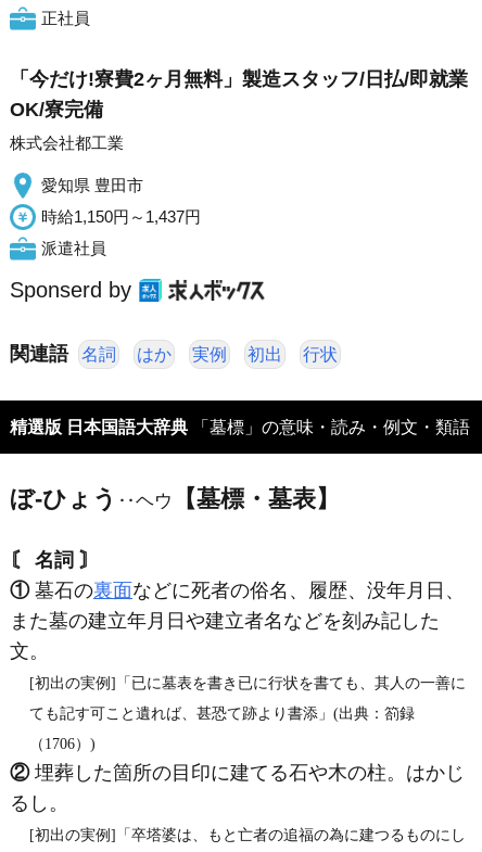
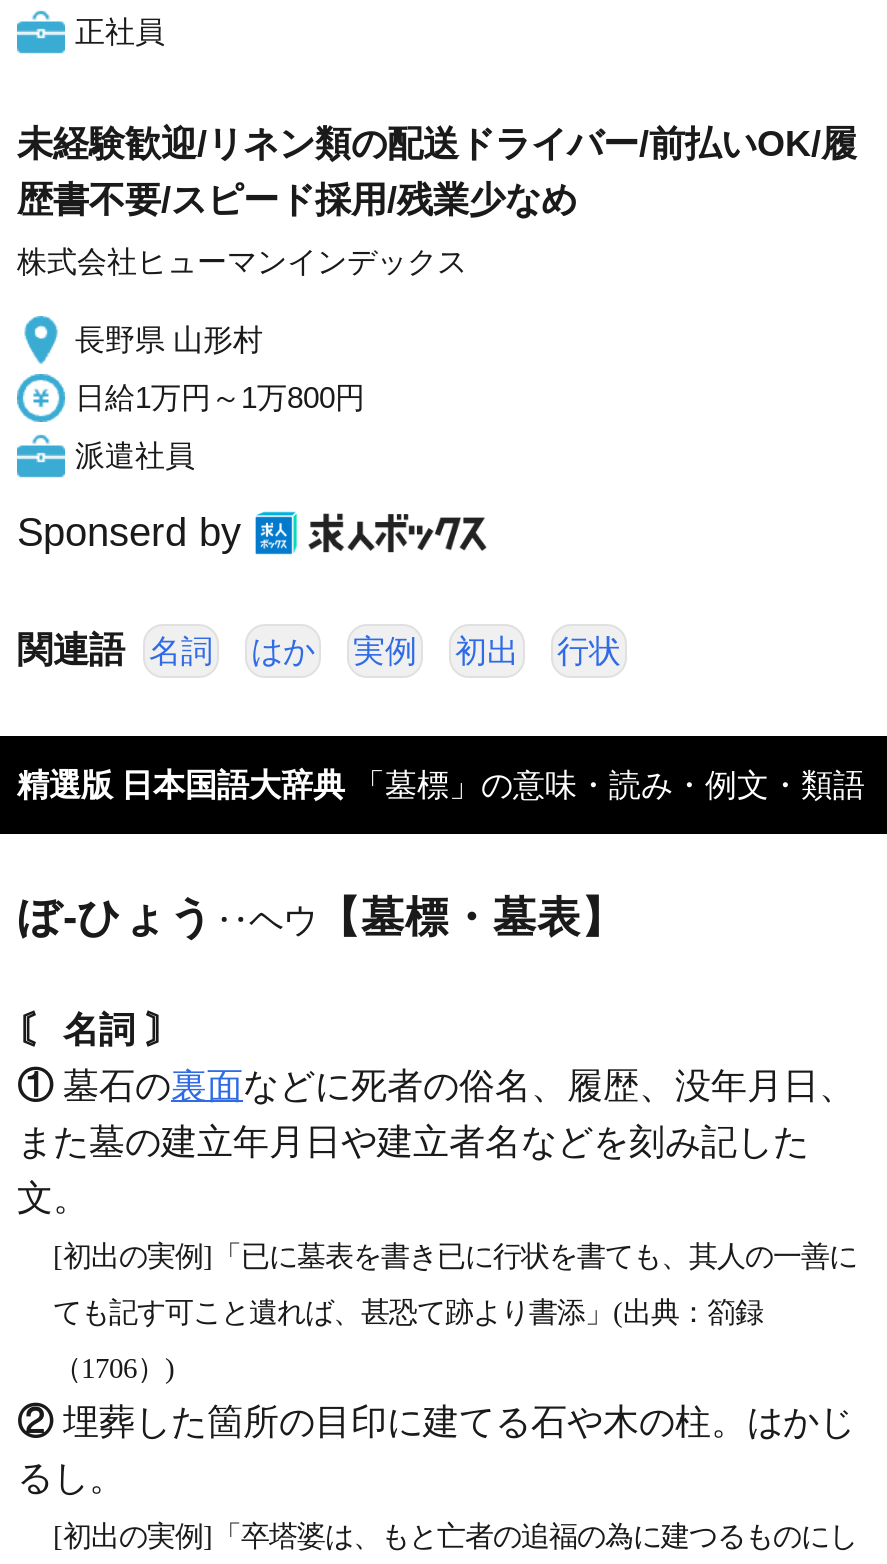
- 「今だけ!寮費2ヶ月無料」製造スタッフ/日払/即就業
- OK/寮完備
+ 未経験歓迎/リネン類の配送ドライバー/前払いOK/履
+ 歴書不要/スピード採用/残業少なめ

- 株式会社都工業
+ 株式会社ヒューマンインデックス

- 愛知県 豊田市
+ 長野県 山形村

- 時給1,150円～1,437円
+ 日給1万円～1万800円
